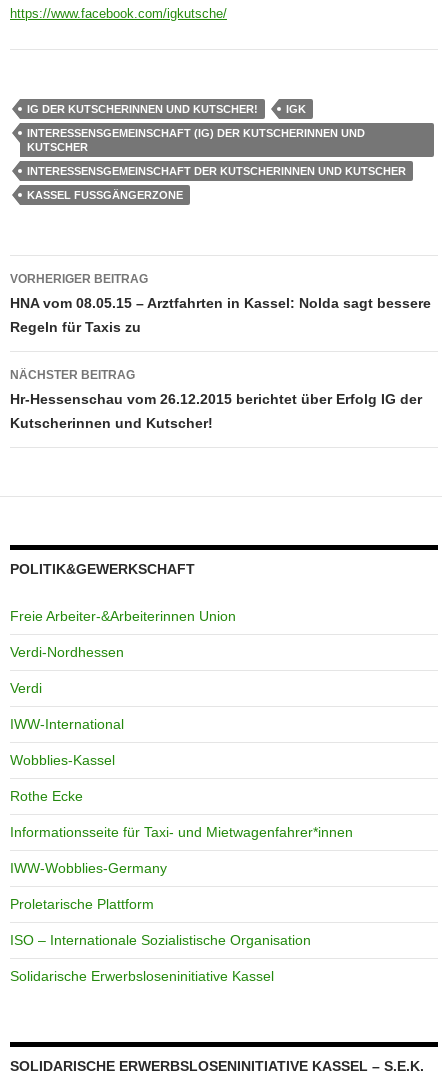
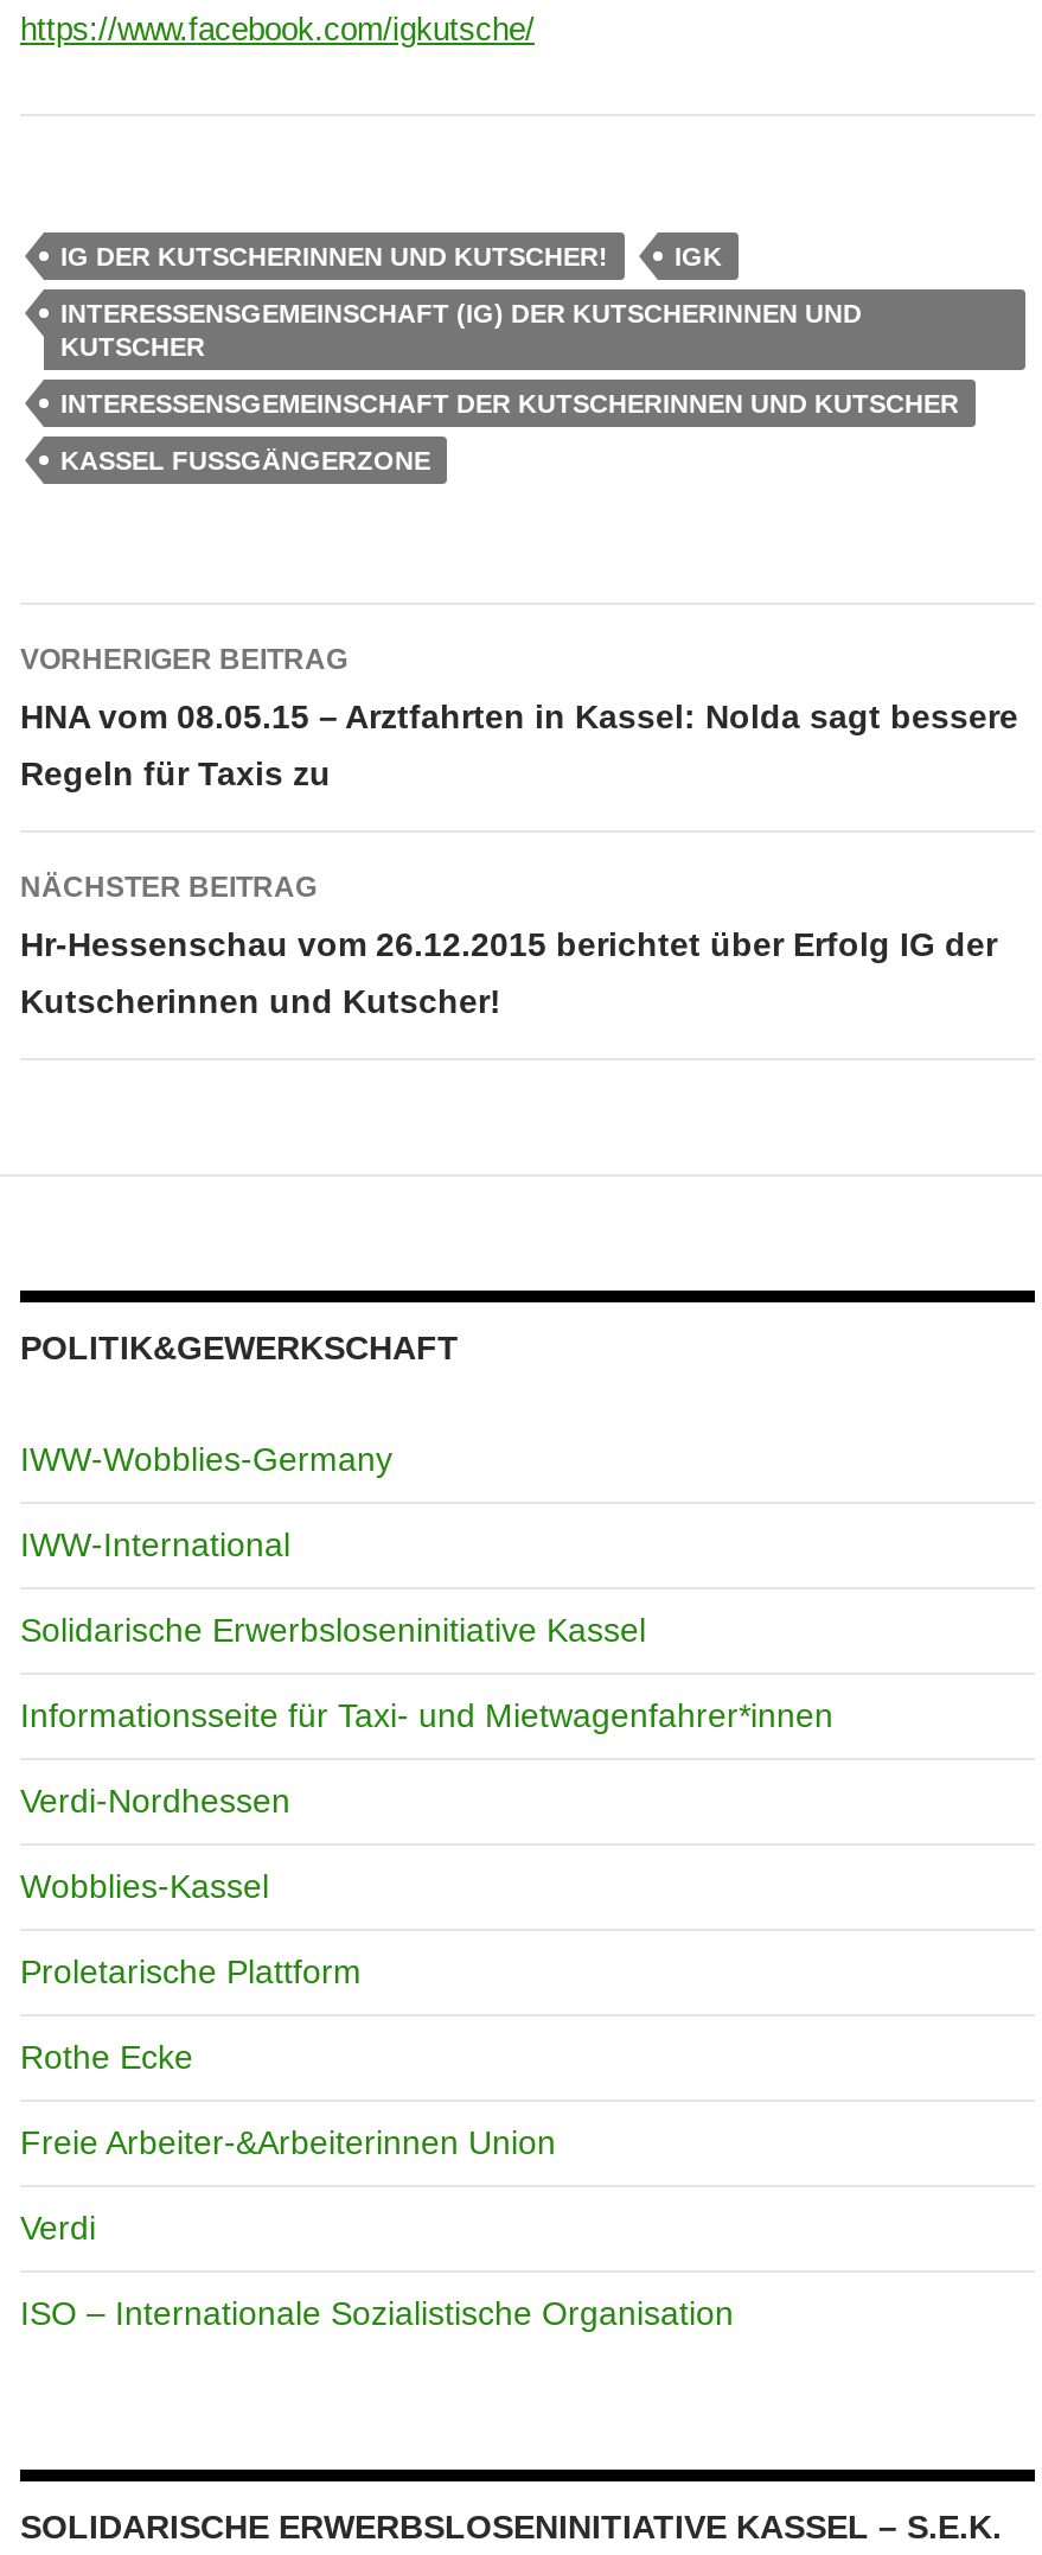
moved down: Freie Arbeiter-&Arbeiterinnen Union

moved up: Verdi-Nordhessen

moved down: Verdi

moved up: IWW-International | Wobblies-Kassel | Rothe Ecke | Informationsseite für Taxi- und Mietwagenfahrer*innen | IWW-Wobblies-Germany | Proletarische Plattform

moved down: ISO – Internationale Sozialistische Organisation

moved up: Solidarische Erwerbsloseninitiative Kassel
